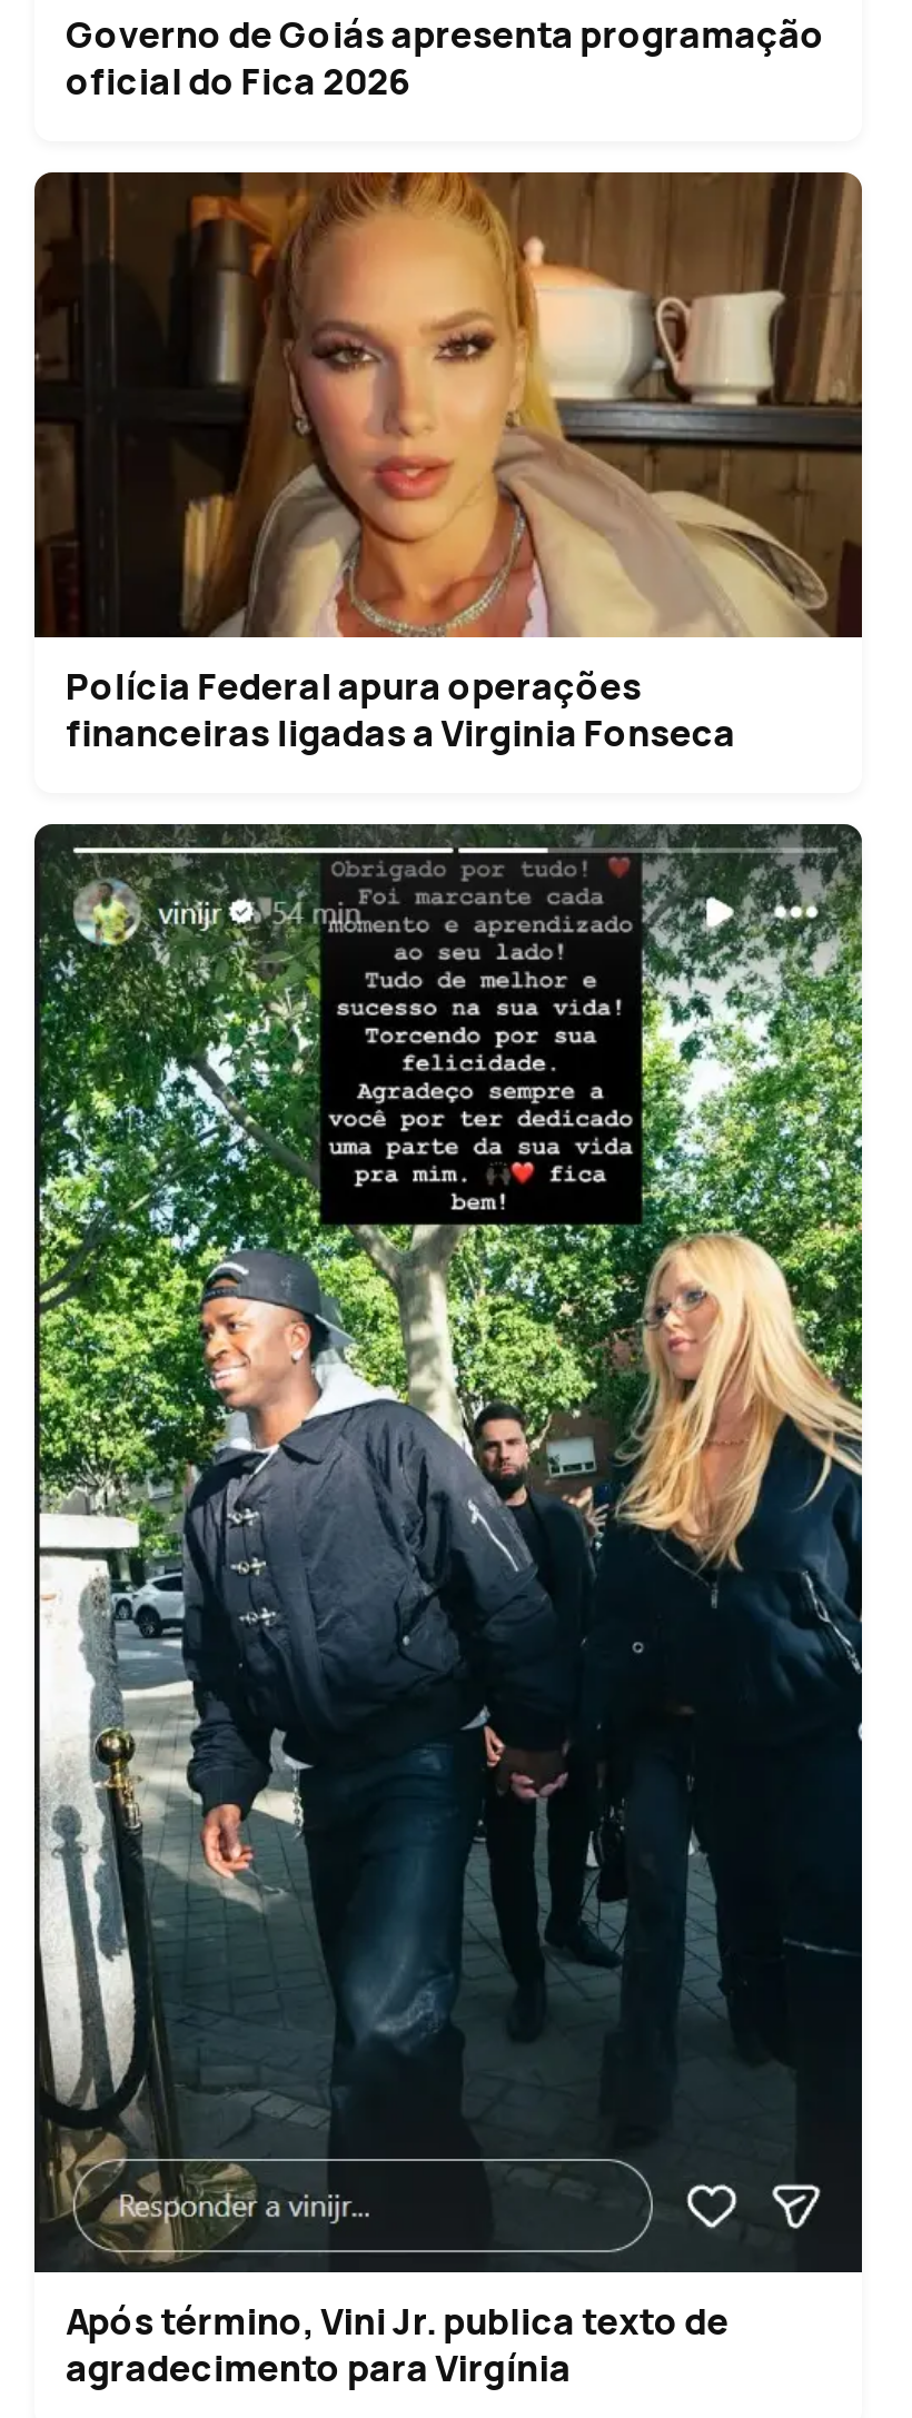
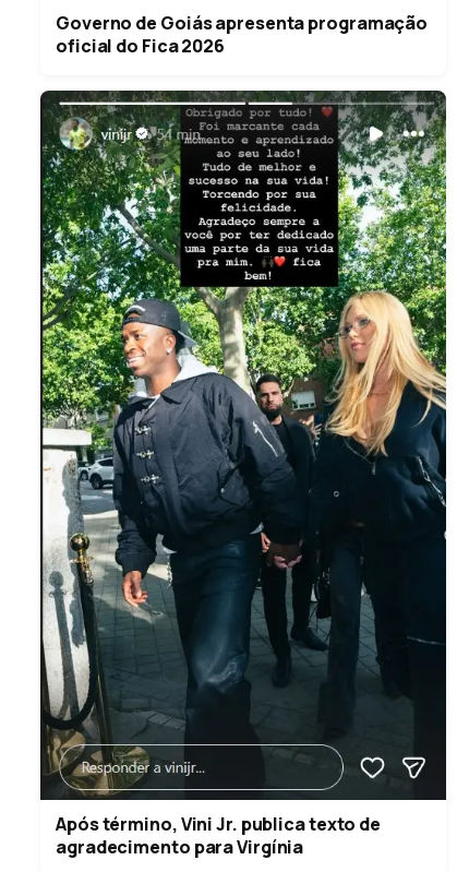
- [image]
- Polícia Federal apura operações
- financeiras ligadas a Virginia Fonseca
